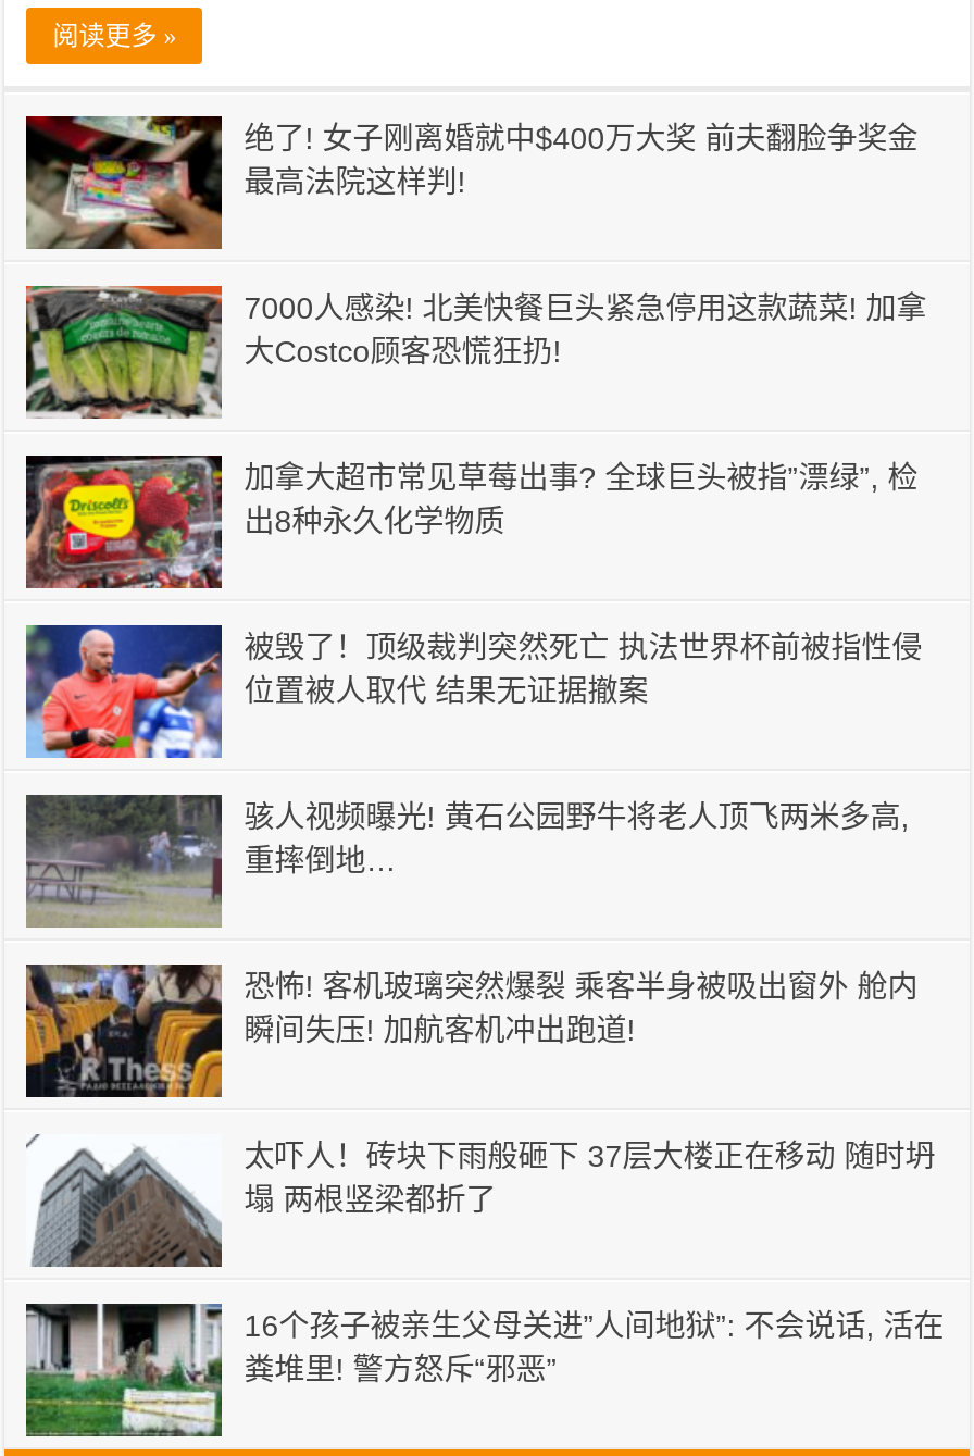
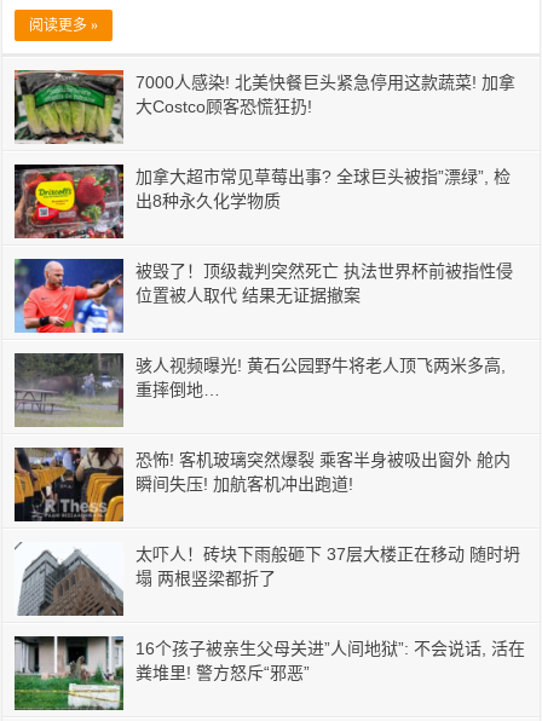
- [image]
- 绝了! 女子刚离婚就中$400万大奖 前夫翻脸争奖金
- 最高法院这样判!
